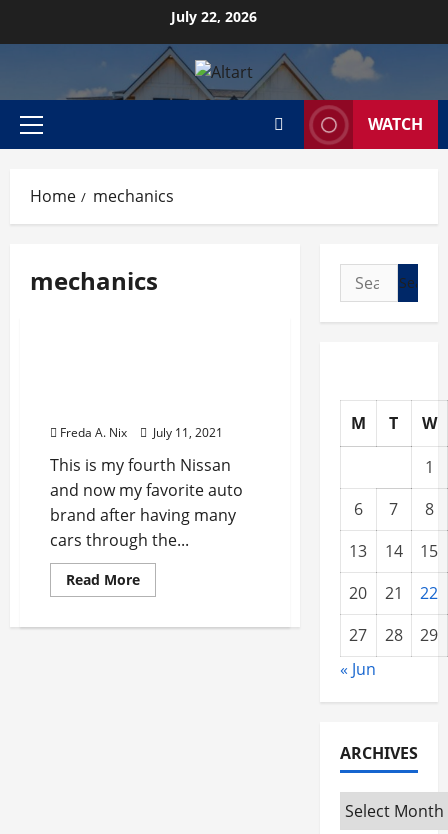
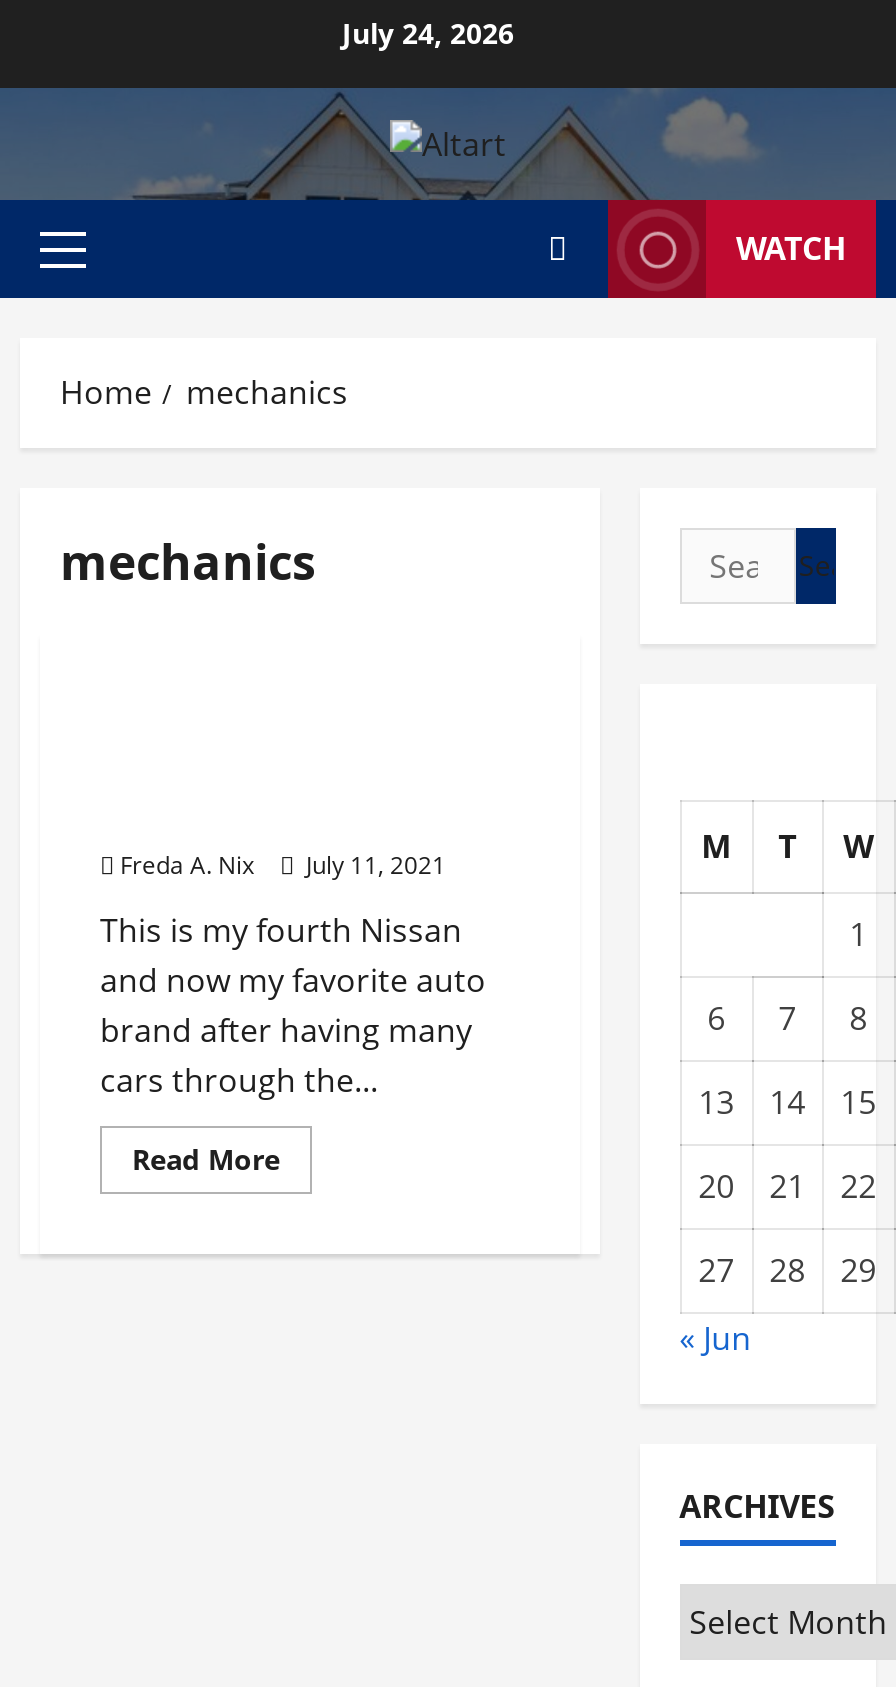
- July 22, 2026
+ July 24, 2026
